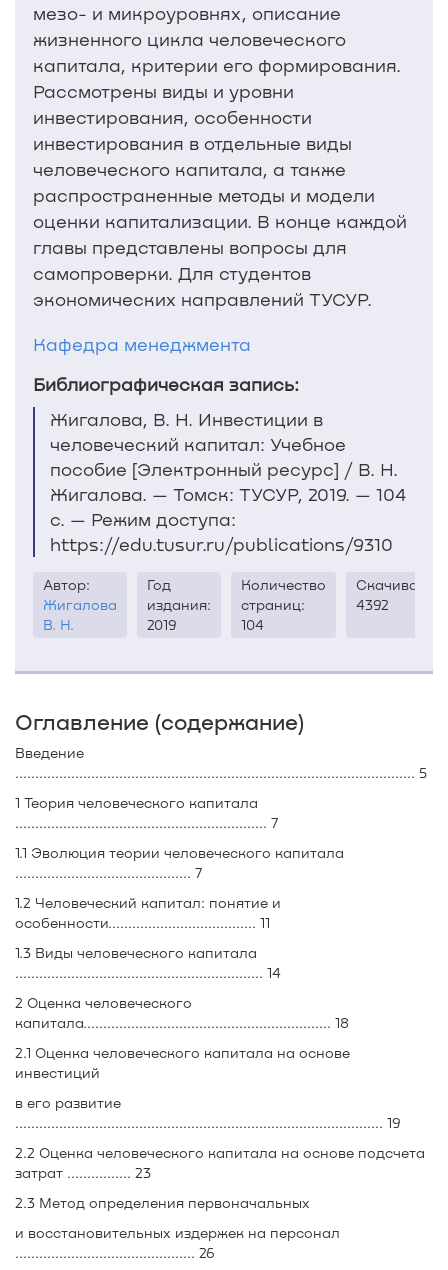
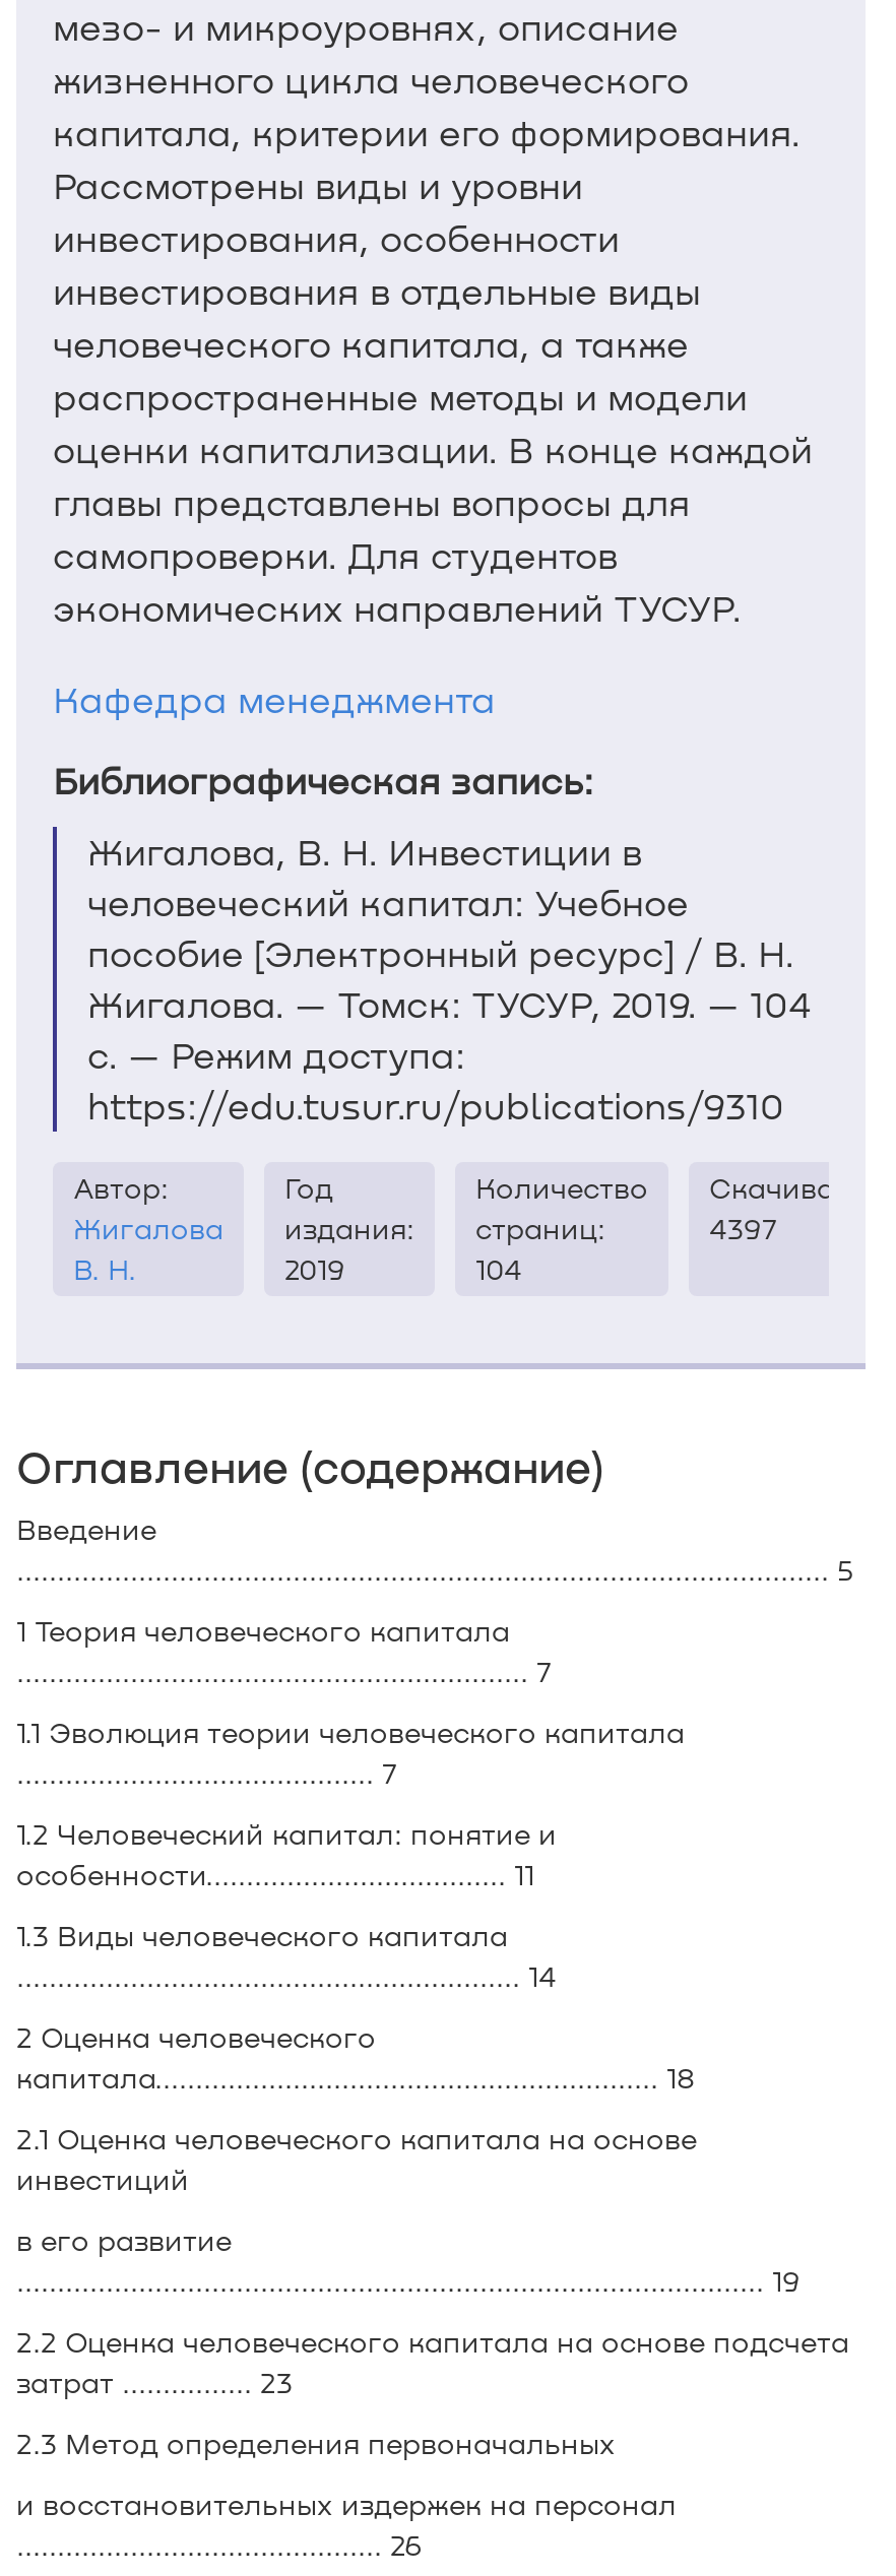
- 4392
+ 4397
